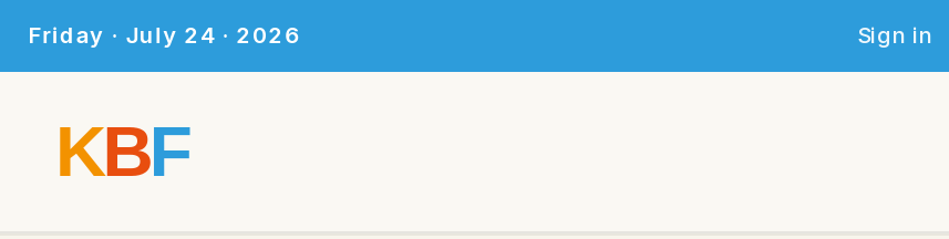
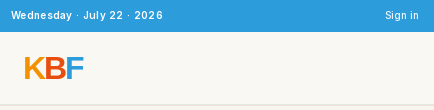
- Friday · July 24 · 2026
+ Wednesday · July 22 · 2026
